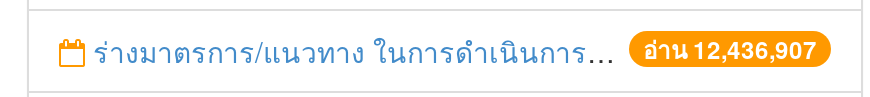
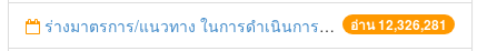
- อ่าน 12,436,907
+ อ่าน 12,326,281
